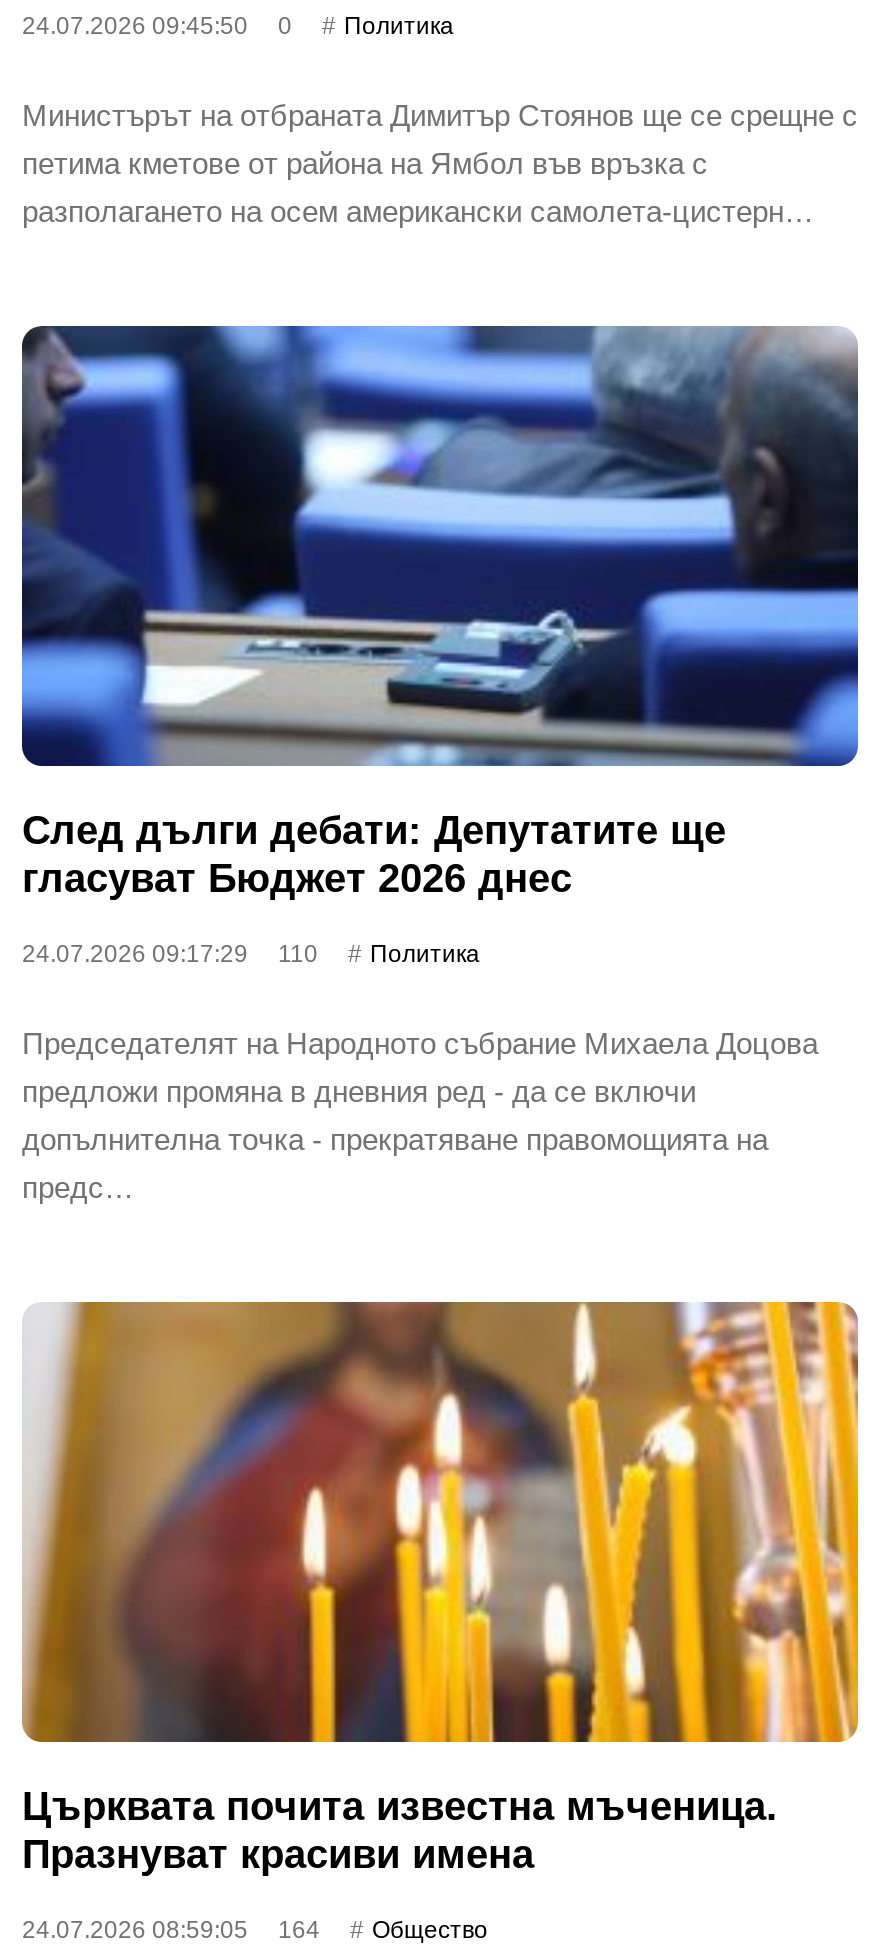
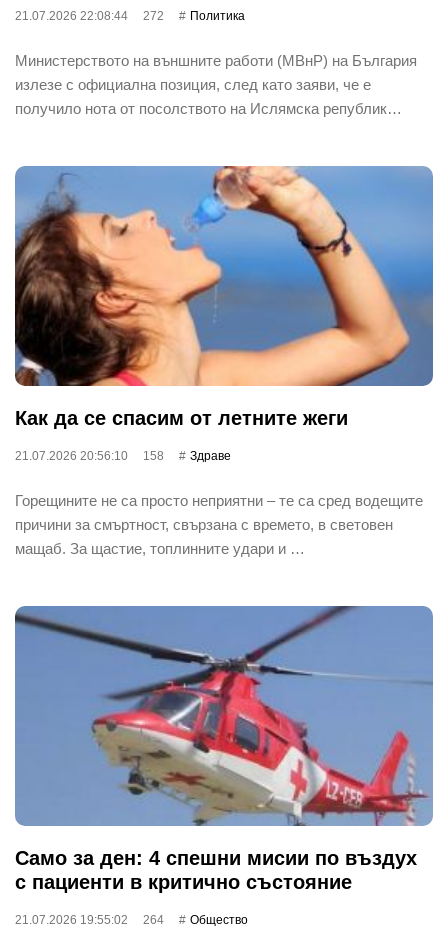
- 24.07.2026 09:45:50
- 0
+ 21.07.2026 22:08:44
+ 272

- Министърът на отбраната Димитър Стоянов ще се срещне с
- петима кметове от района на Ямбол във връзка с
- разполагането на осем американски самолета-цистерн…
+ Министерството на външните работи (МВнР) на България
+ излезе с официална позиция, след като заяви, че е
+ получило нота от посолството на Ислямска републик…

- [image]
- След дълги дебати: Депутатите ще
- гласуват Бюджет 2026 днес
+ [image]
+ Как да се спасим от летните жеги

- 24.07.2026 09:17:29
- 110
- Политика
+ 21.07.2026 20:56:10
+ 158
+ Здраве

- Председателят на Народното събрание Михаела Доцова
- предложи промяна в дневния ред - да се включи
- допълнителна точка - прекратяване правомощията на
- предс…
+ Горещините не са просто неприятни – те са сред водещите
+ причини за смъртност, свързана с времето, в световен
+ мащаб. За щастие, топлинните удари и …

- [image]
- Църквата почита известна мъченица.
- Празнуват красиви имена
+ [image]
+ Само за ден: 4 спешни мисии по въздух
+ с пациенти в критично състояние

- 24.07.2026 08:59:05
- 164
+ 21.07.2026 19:55:02
+ 264
